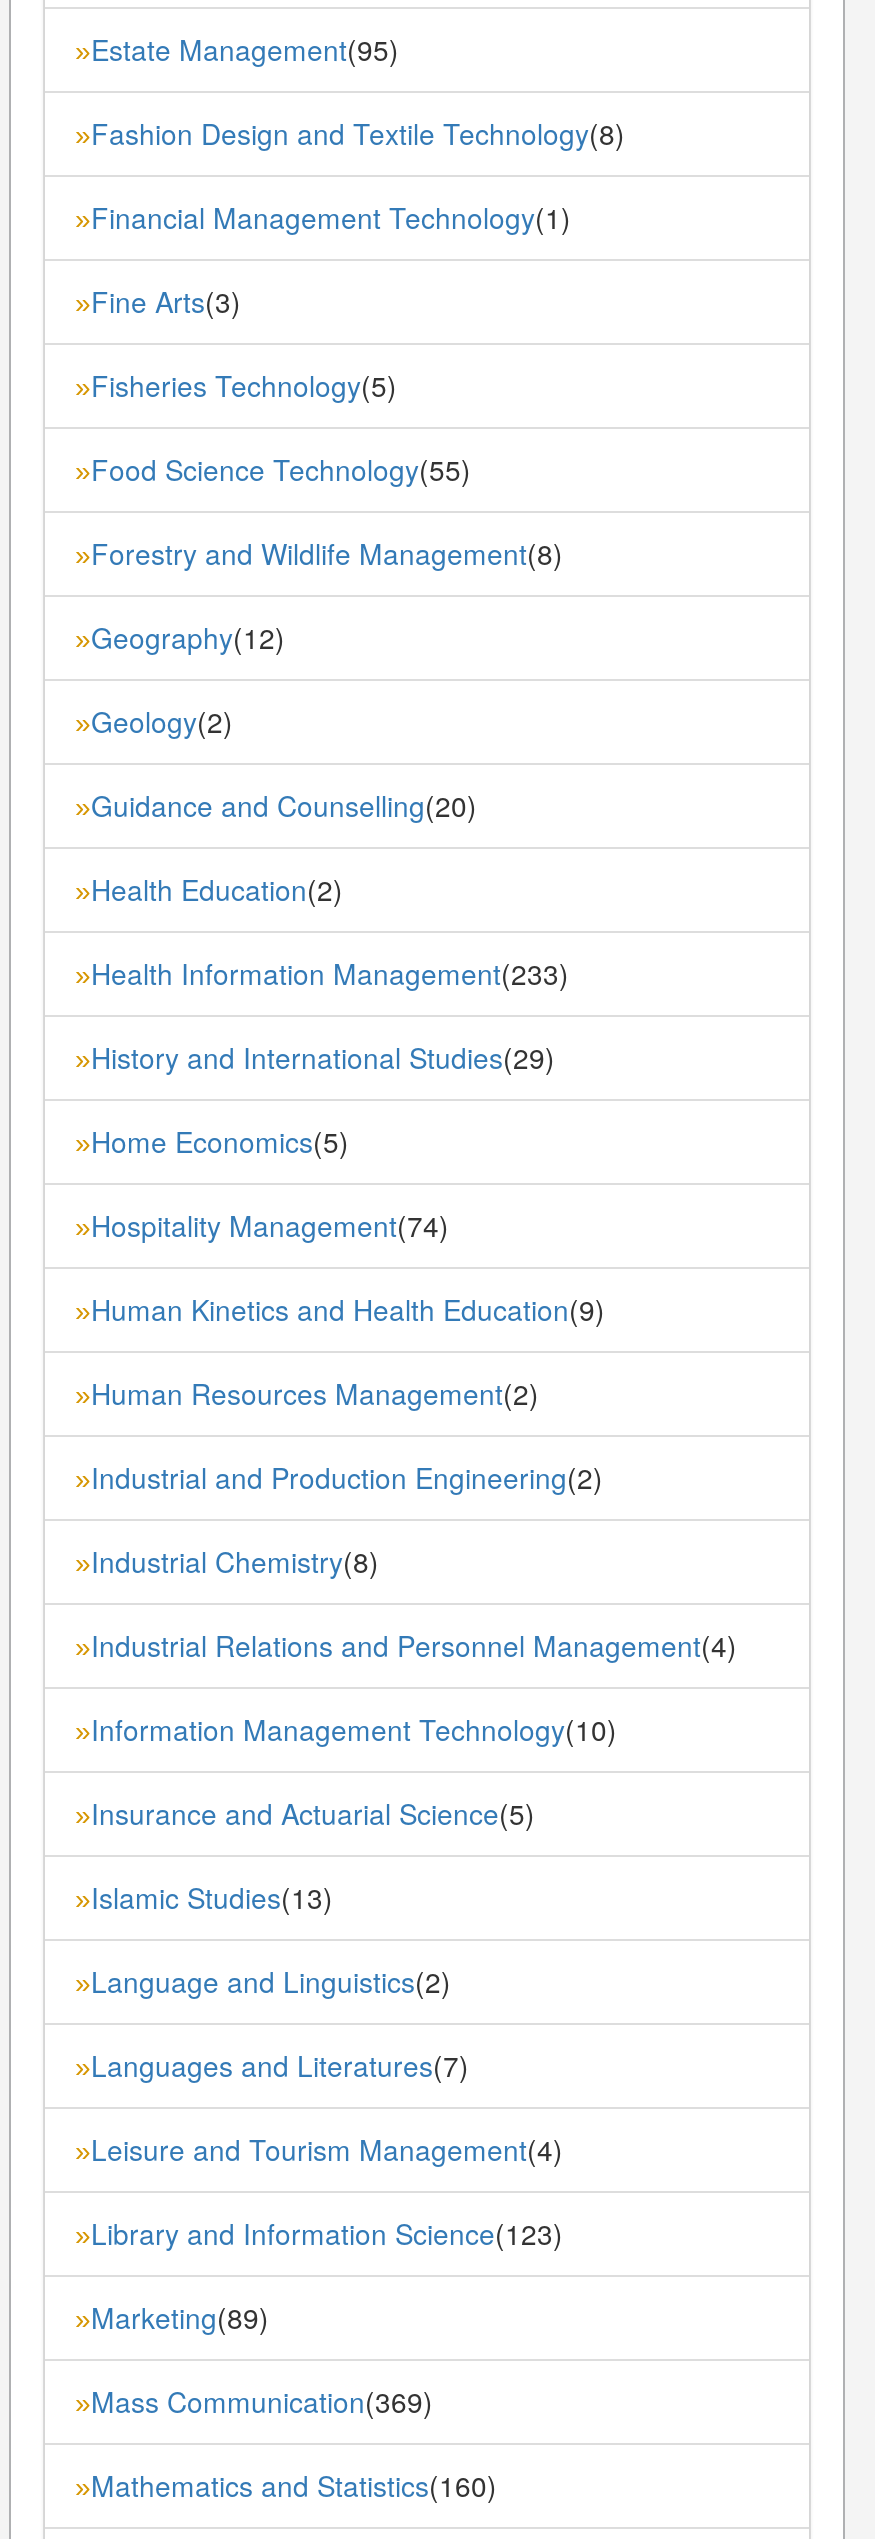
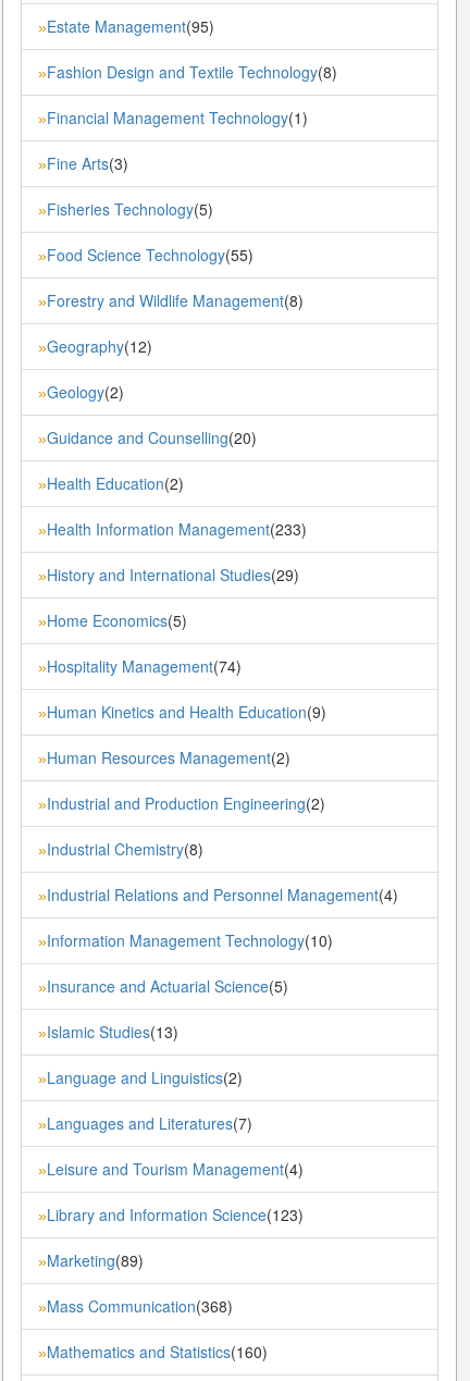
- »Mass Communication(369)
+ »Mass Communication(368)
